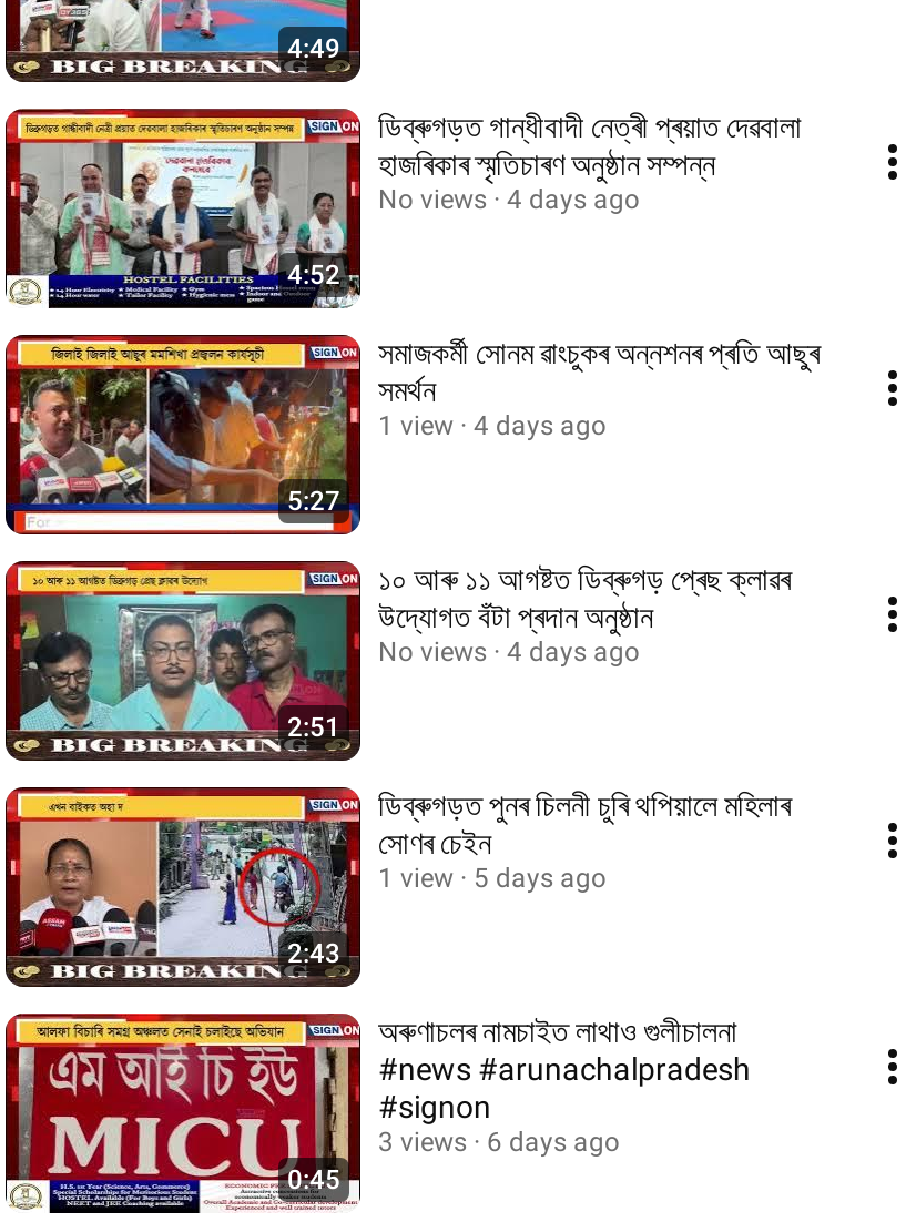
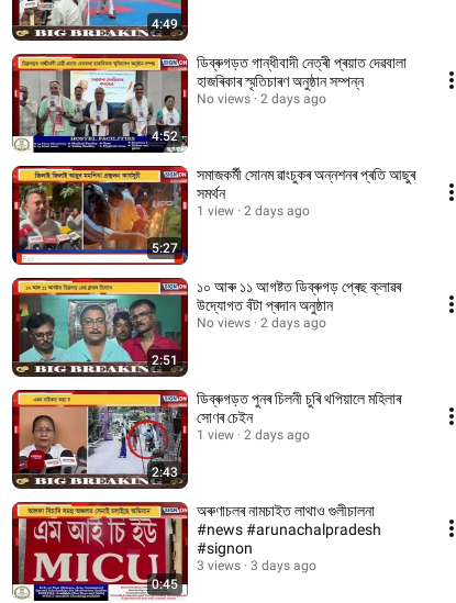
- No views 4 days ago
+ No views 2 days ago

- 1 view 4 days ago
+ 1 view 2 days ago

- No views 4 days ago
+ No views 2 days ago

- 1 view 5 days ago
+ 1 view 2 days ago

- 3 views 6 days ago
+ 3 views 3 days ago
